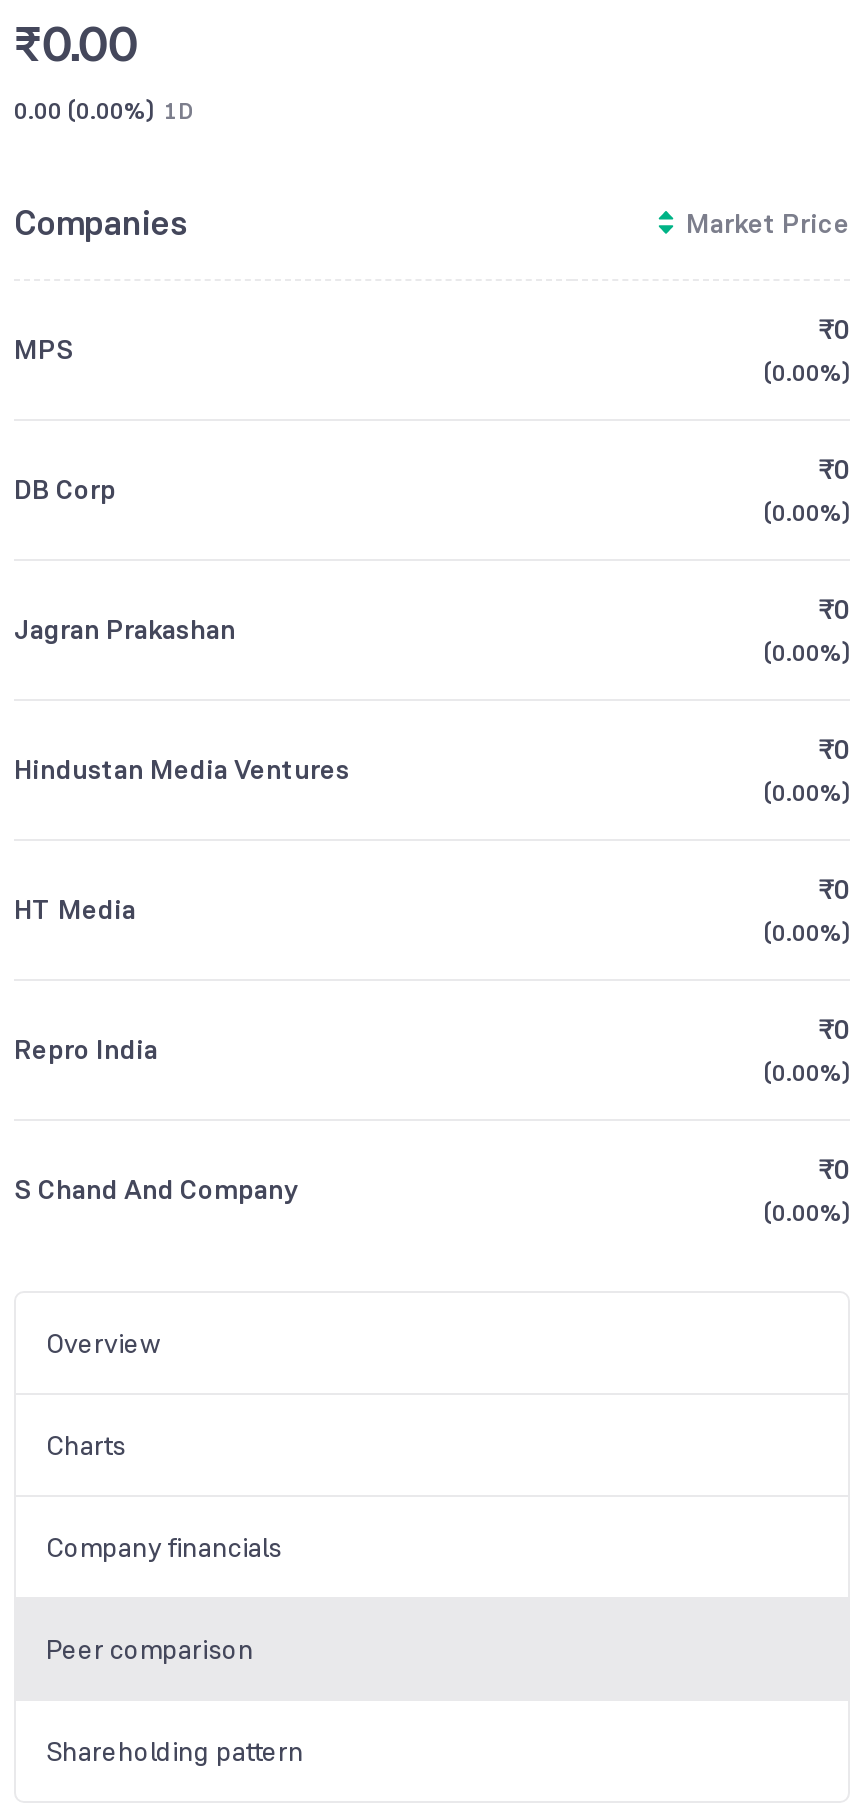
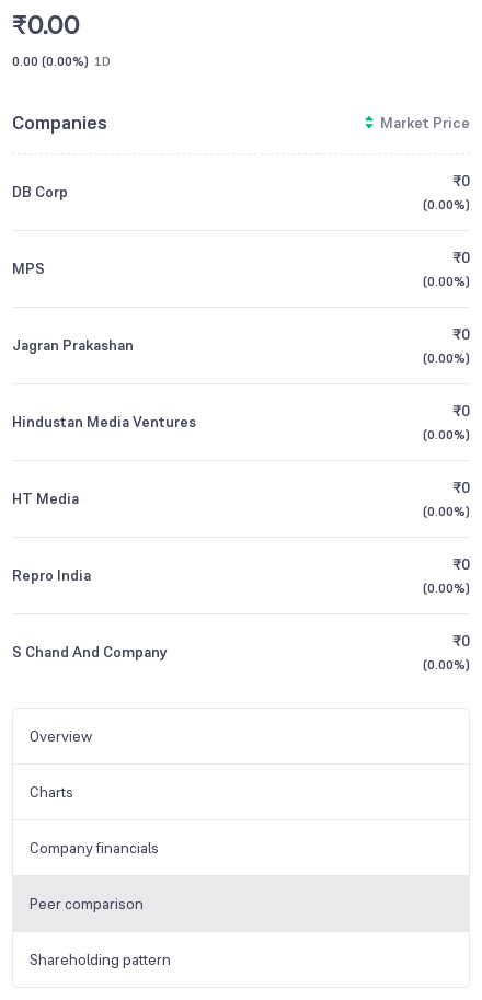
moved down: MPS

moved up: DB Corp
